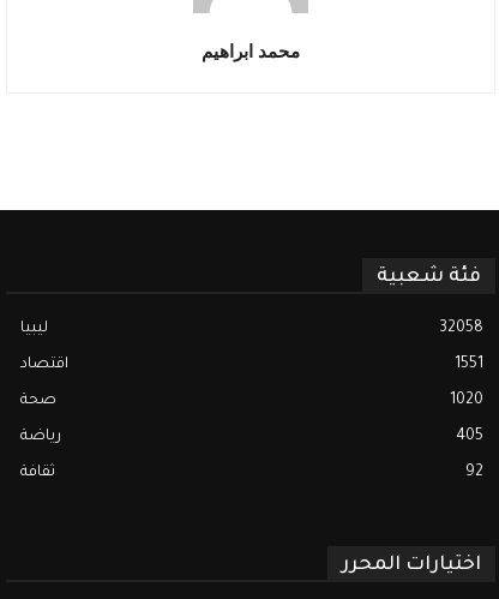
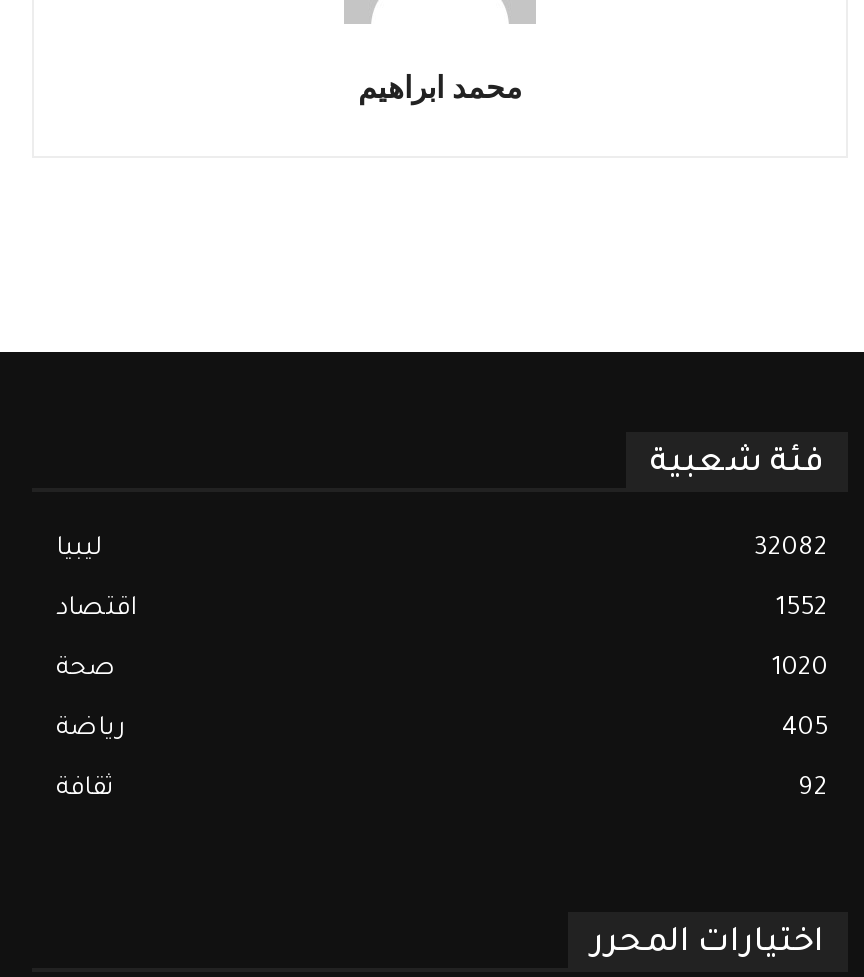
- 32058
+ 32082

- 1551
+ 1552
